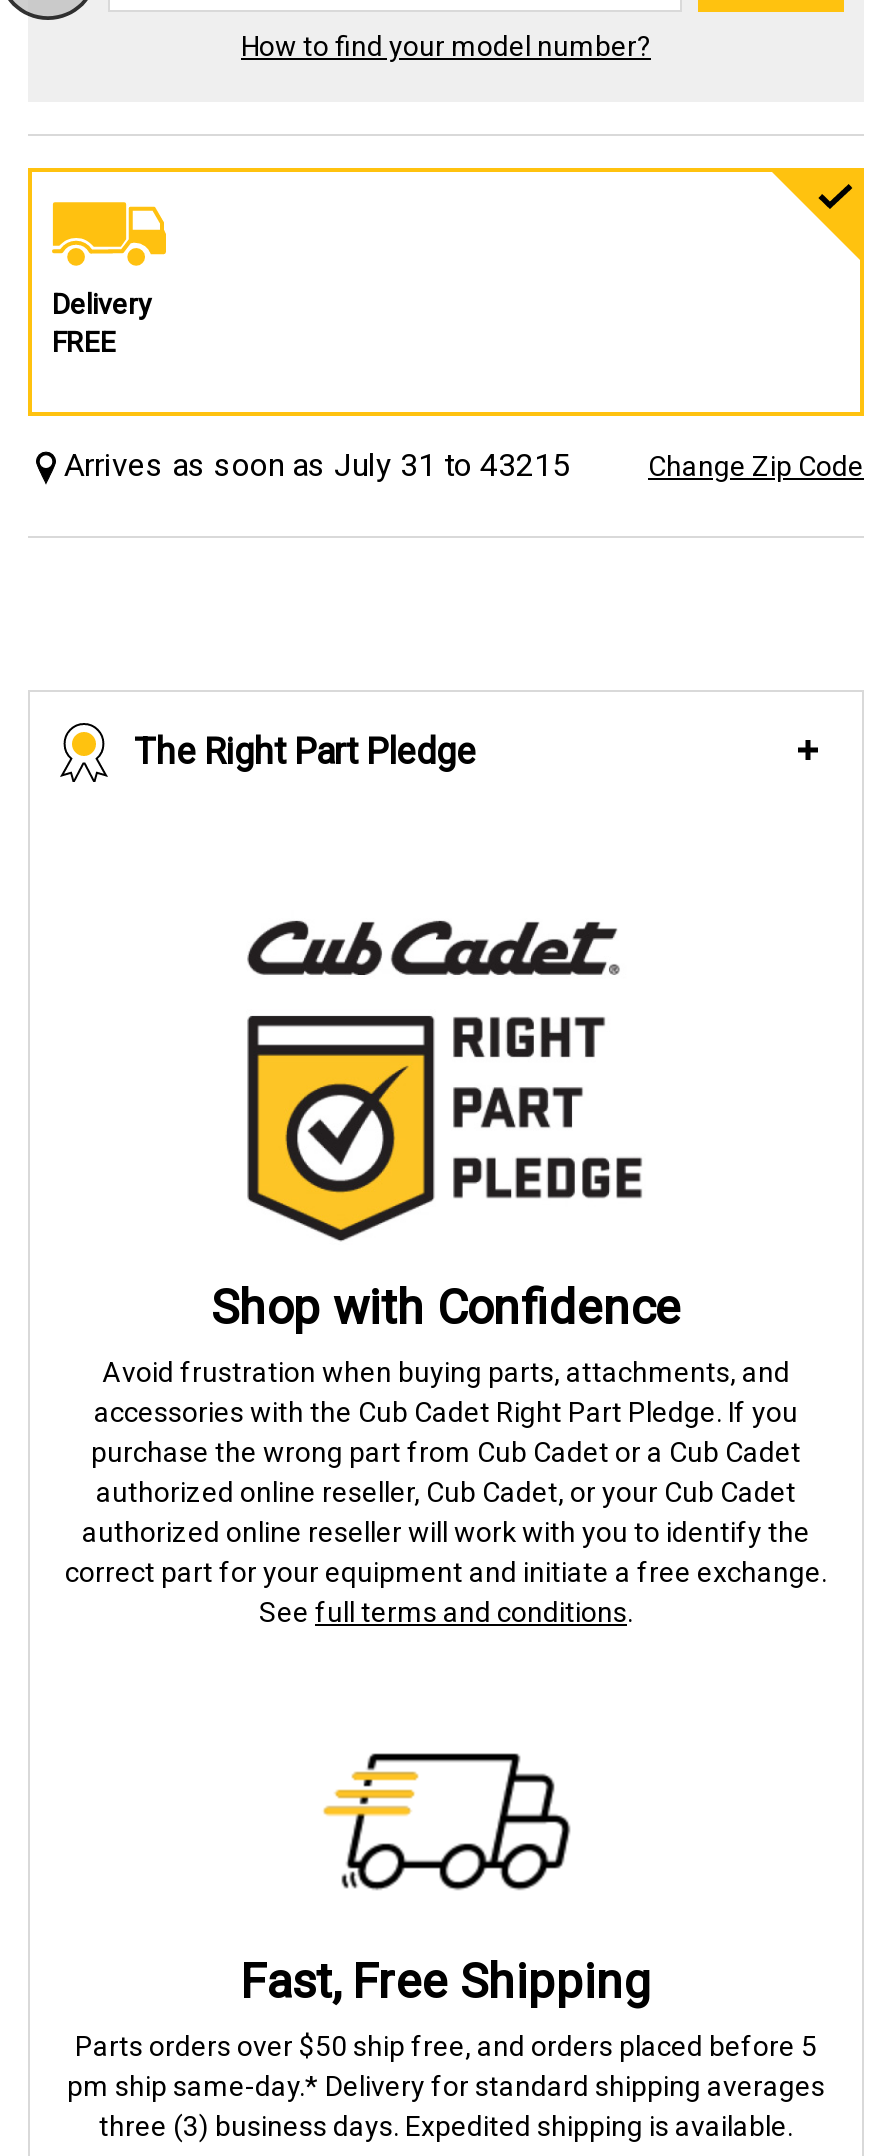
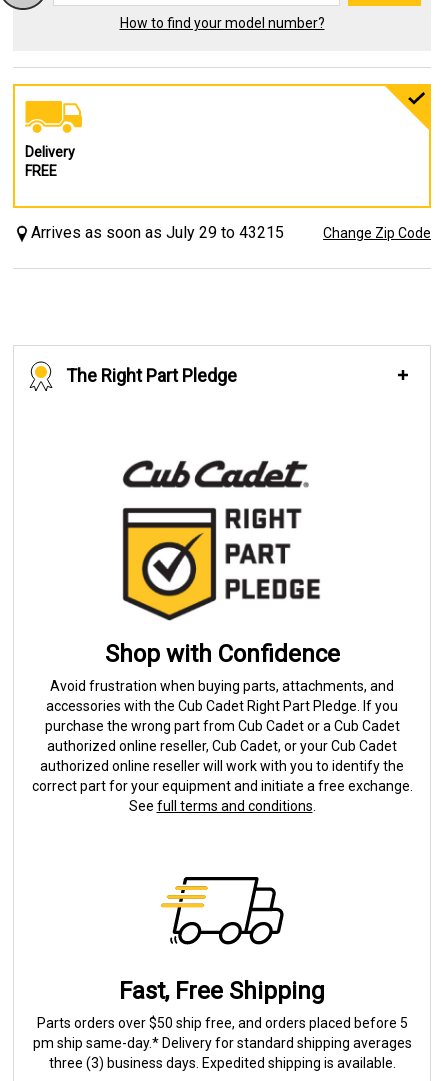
- Arrives as soon as July 31 to 43215
+ Arrives as soon as July 29 to 43215
